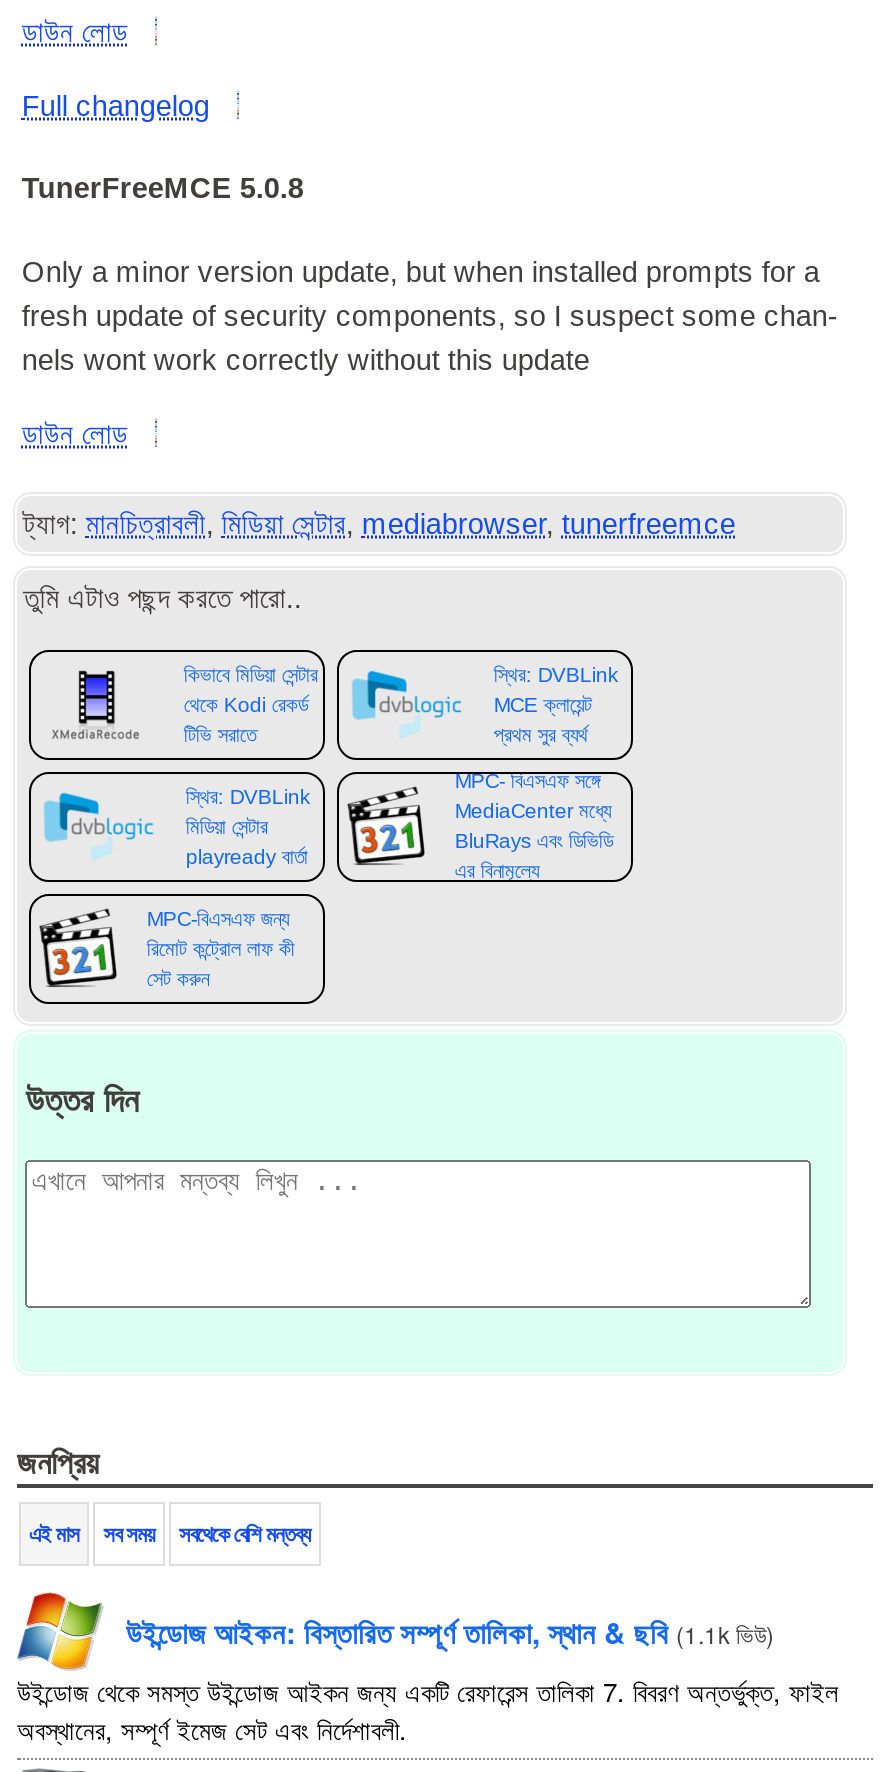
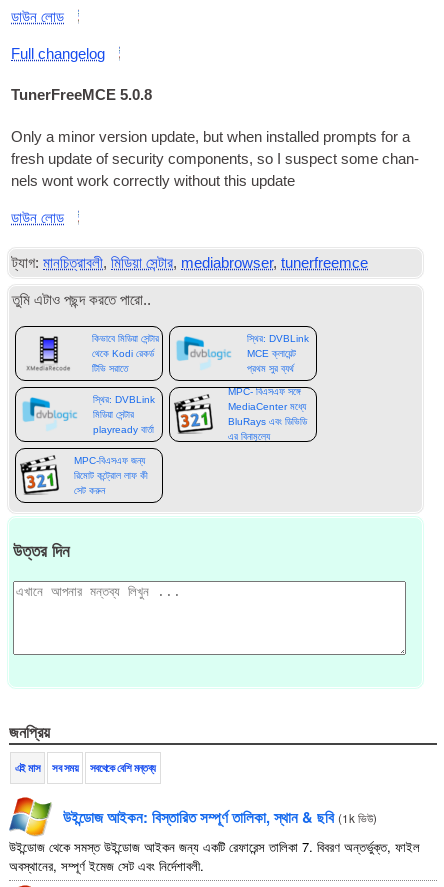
- উইন্ডোজ আইকন: বিস্তারিত সম্পূর্ণ তালিকা, স্থান & ছবি (1.1k ভিউ)
+ উইন্ডোজ আইকন: বিস্তারিত সম্পূর্ণ তালিকা, স্থান & ছবি (1k ভিউ)
